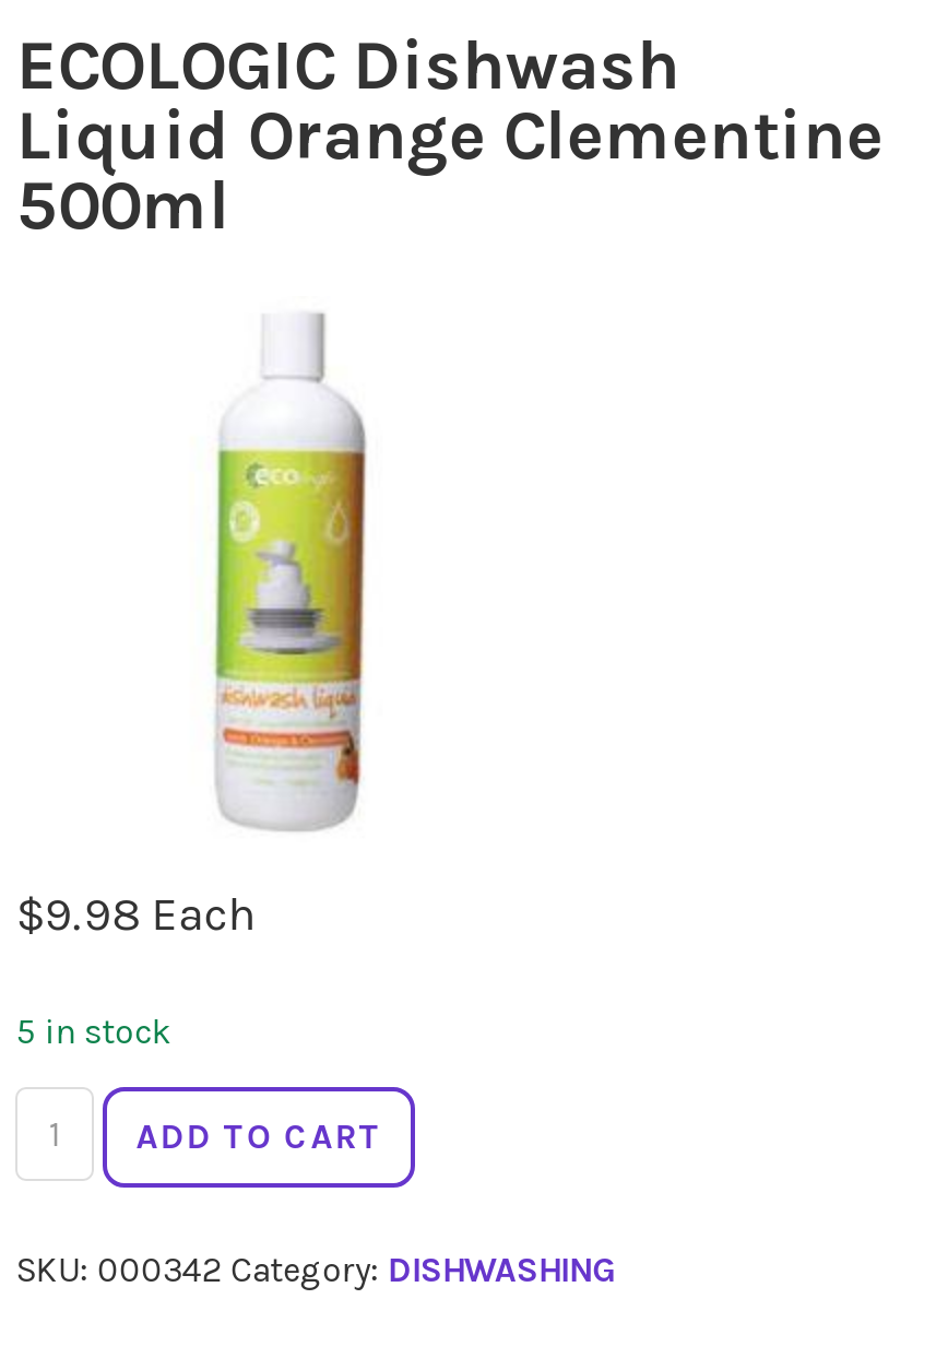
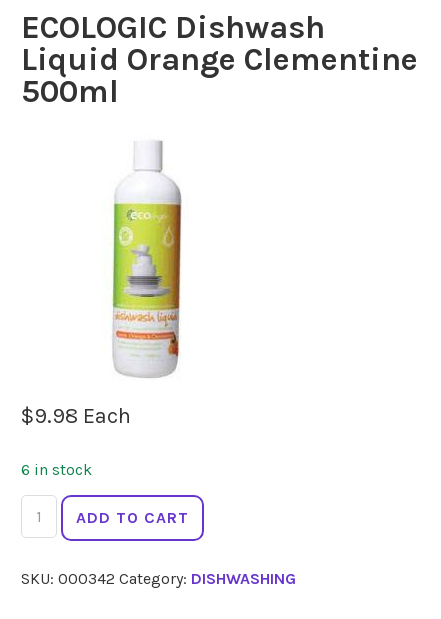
- 5 in stock
+ 6 in stock
